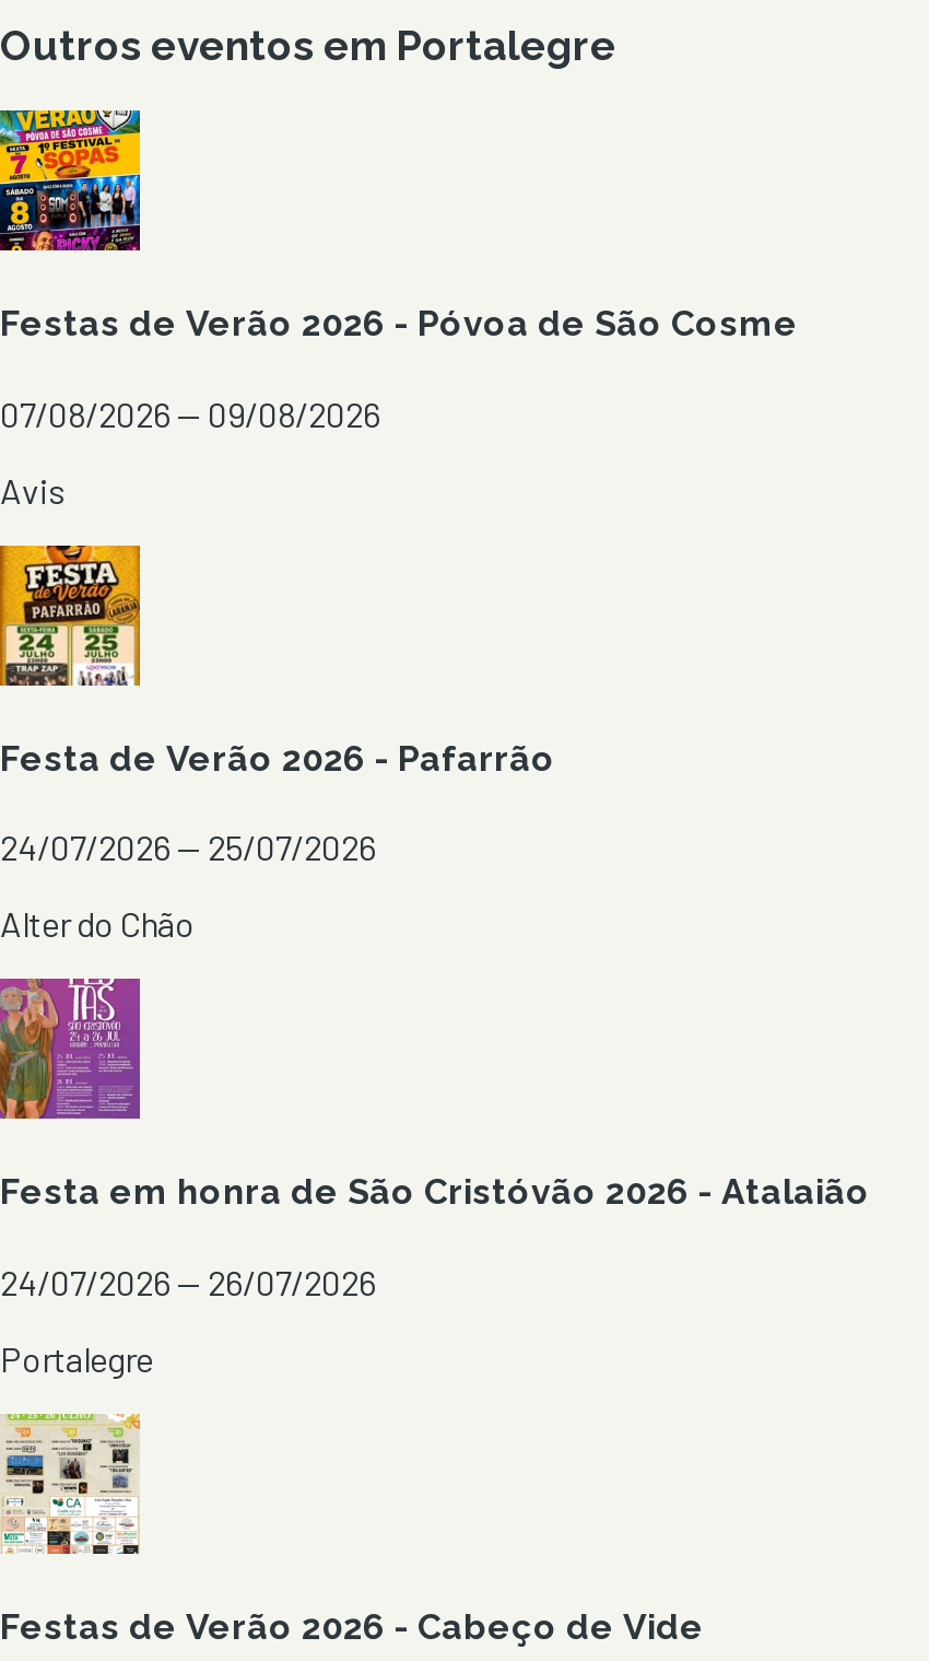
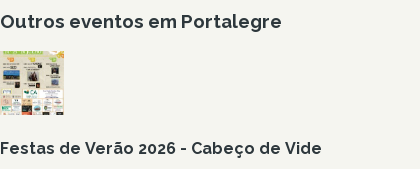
- [image]
- Festas de Verão 2026 - Póvoa de São Cosme
- 07/08/2026 — 09/08/2026
- Avis

- [image]
- Festa de Verão 2026 - Pafarrão
- 24/07/2026 — 25/07/2026
- Alter do Chão

- [image]
- Festa em honra de São Cristóvão 2026 - Atalaião
- 24/07/2026 — 26/07/2026
- Portalegre
